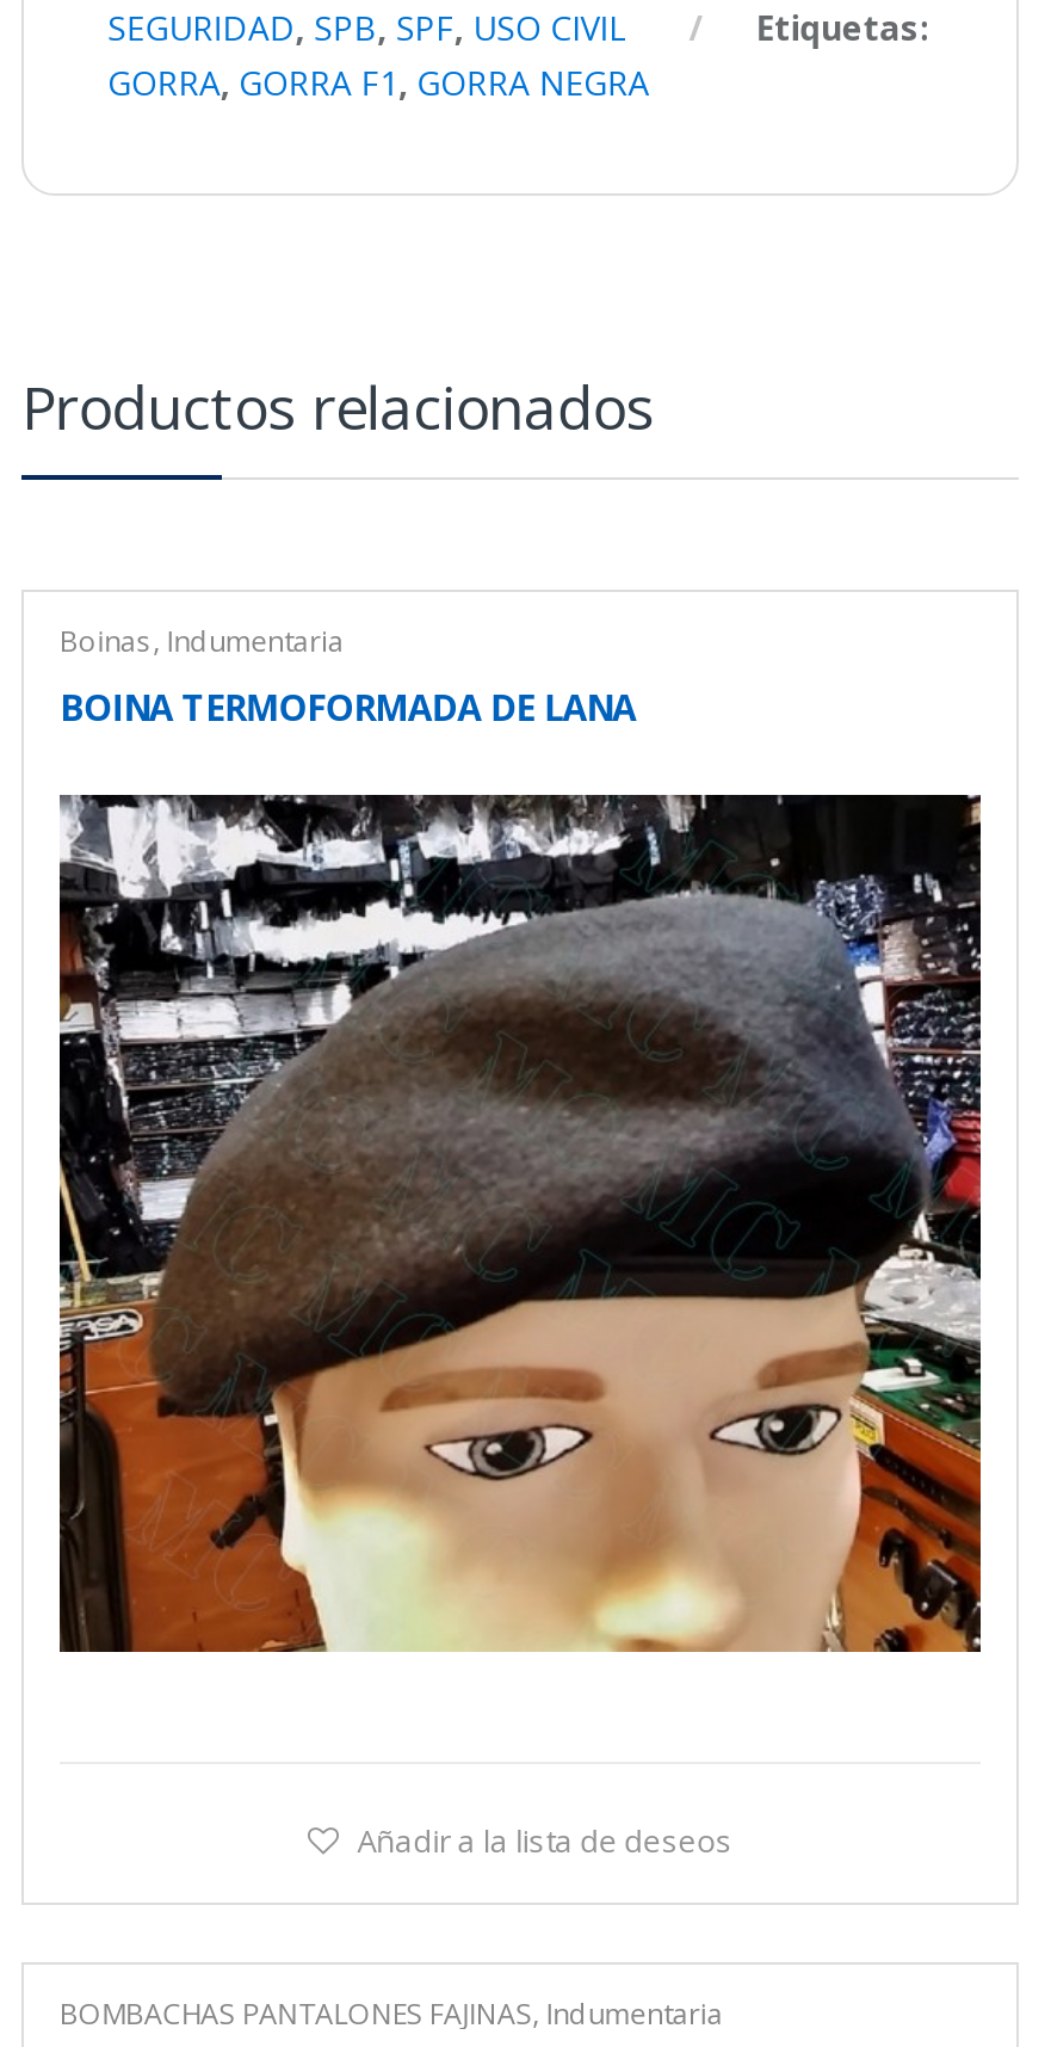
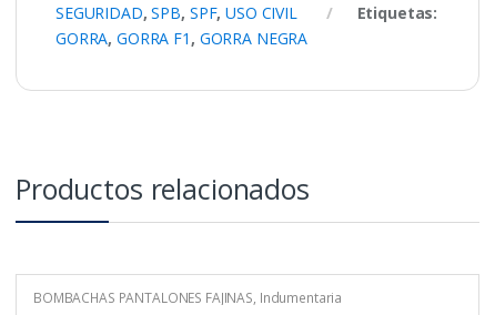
- Boinas, Indumentaria
- BOINA TERMOFORMADA DE LANA

- [image]

- Añadir a la lista de deseos
